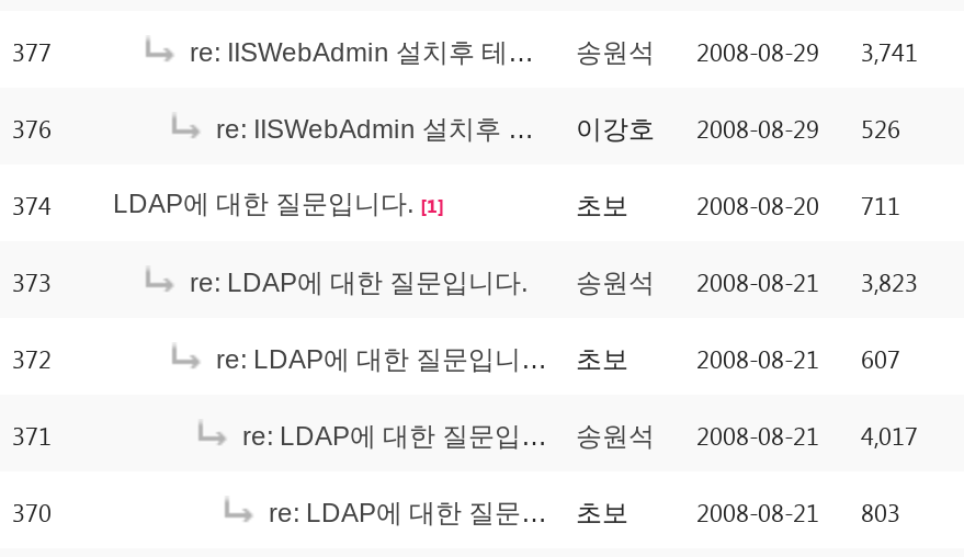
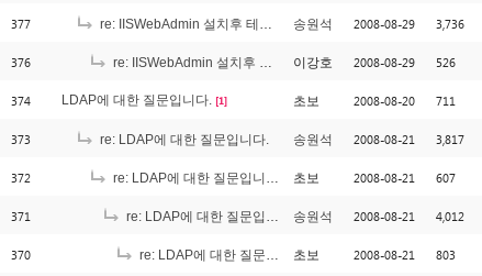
- 송원석 2008-08-29 3,741
+ 송원석 2008-08-29 3,736

- re: LDAP에 대한 질문입니다. 송원석 2008-08-21 3,823
+ re: LDAP에 대한 질문입니다. 송원석 2008-08-21 3,817

- 4,017
+ 4,012
